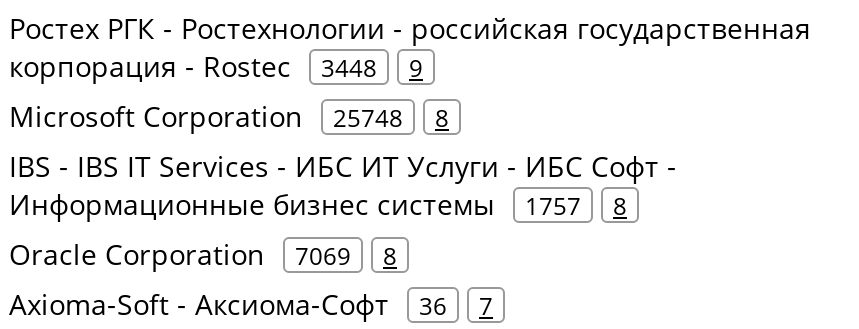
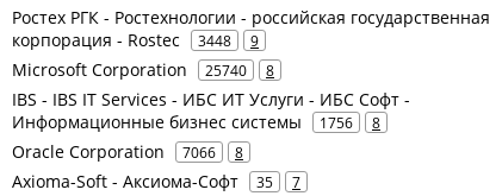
- Microsoft Corporation 25748 8
+ Microsoft Corporation 25740 8

- Информационные бизнес системы 1757 8
+ Информационные бизнес системы 1756 8

- Oracle Corporation 7069 8
+ Oracle Corporation 7066 8

- Axioma-Soft - Аксиома-Софт 36 7
+ Axioma-Soft - Аксиома-Софт 35 7
